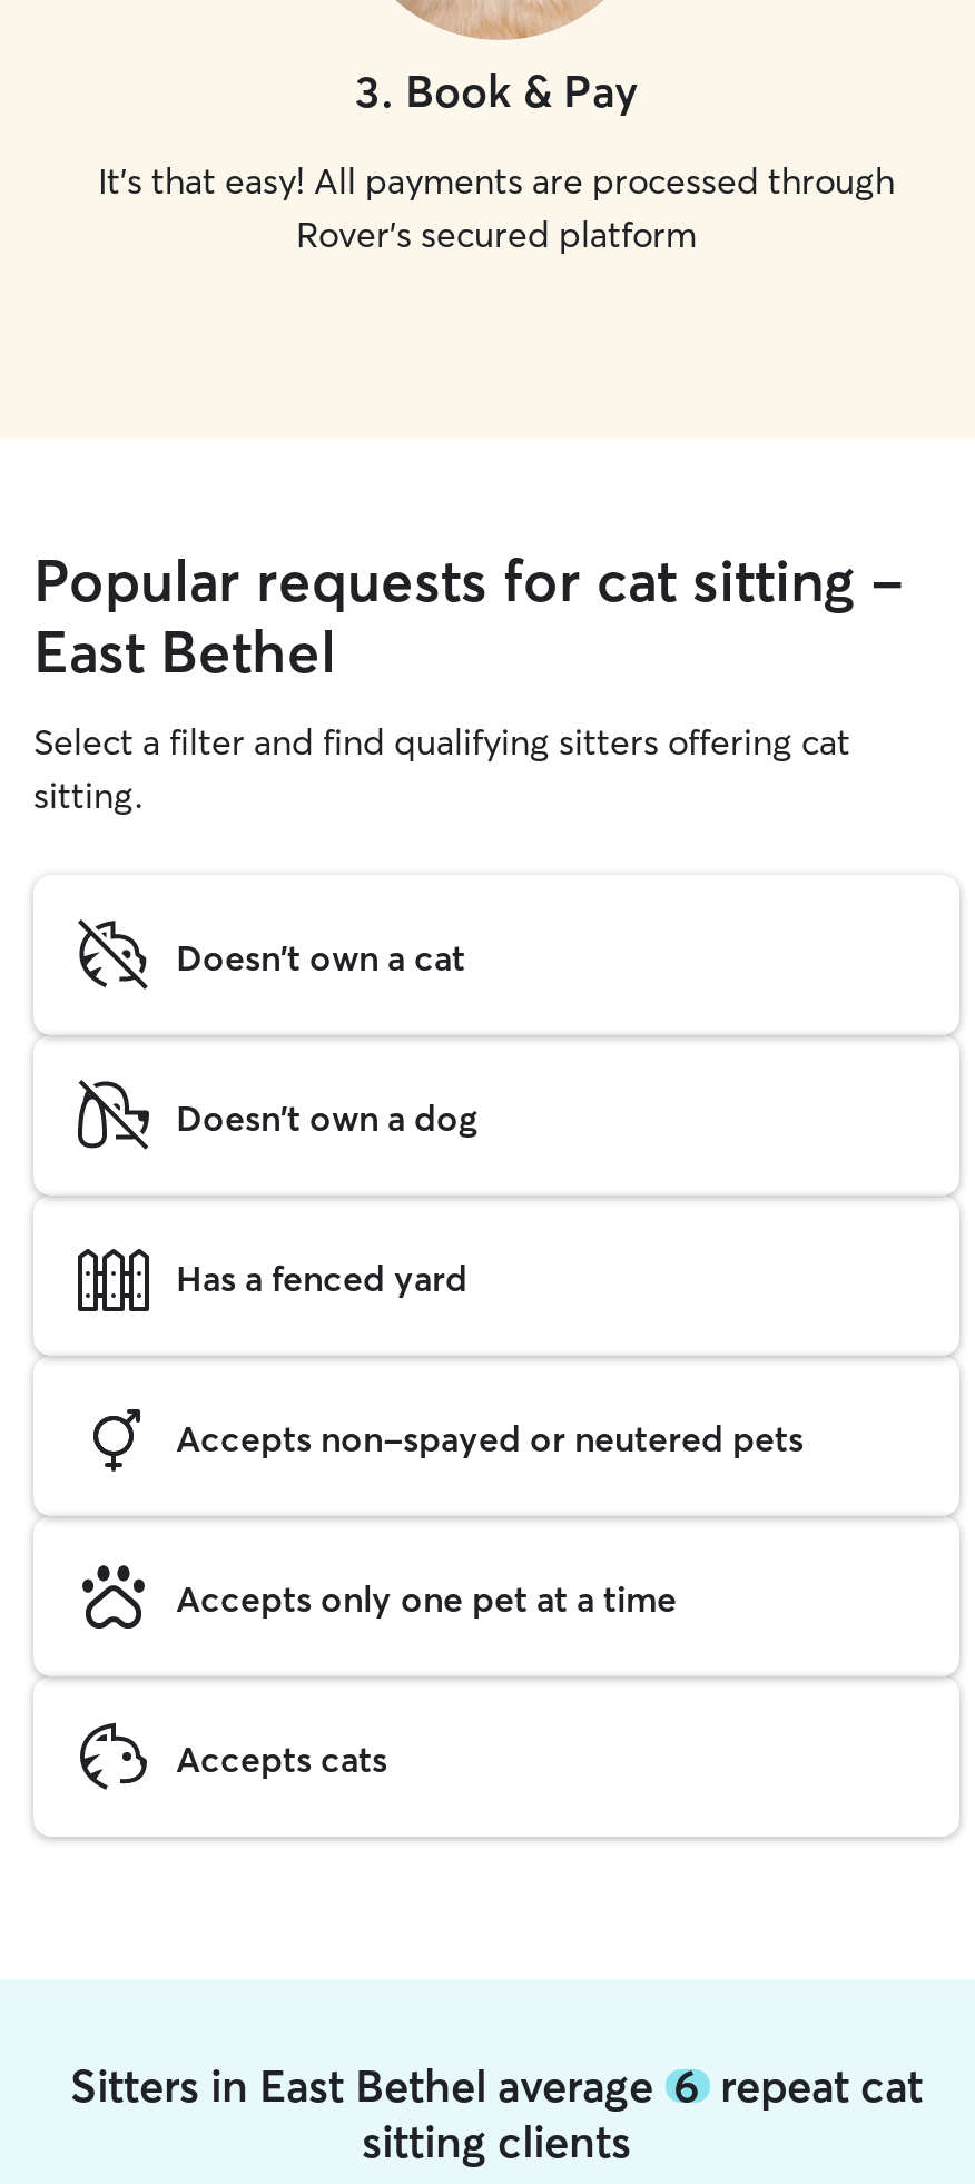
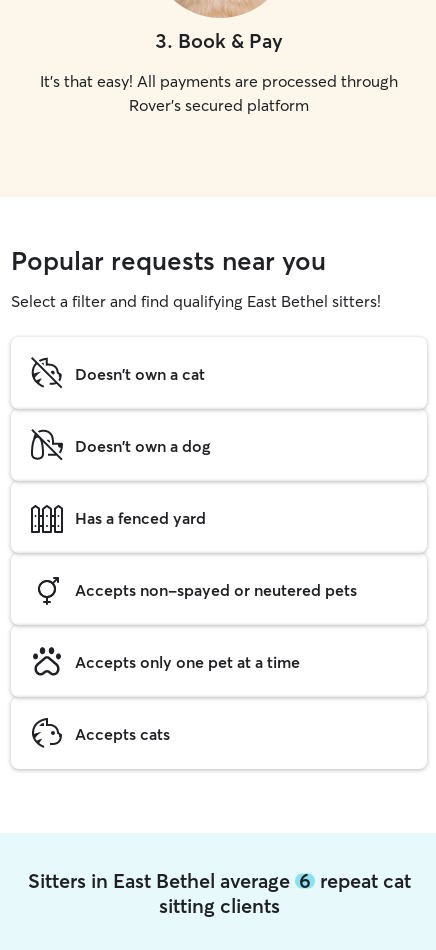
- Popular requests for cat sitting -
- East Bethel
- Select a filter and find qualifying sitters offering cat
- sitting.
+ Popular requests near you
+ Select a filter and find qualifying East Bethel sitters!
